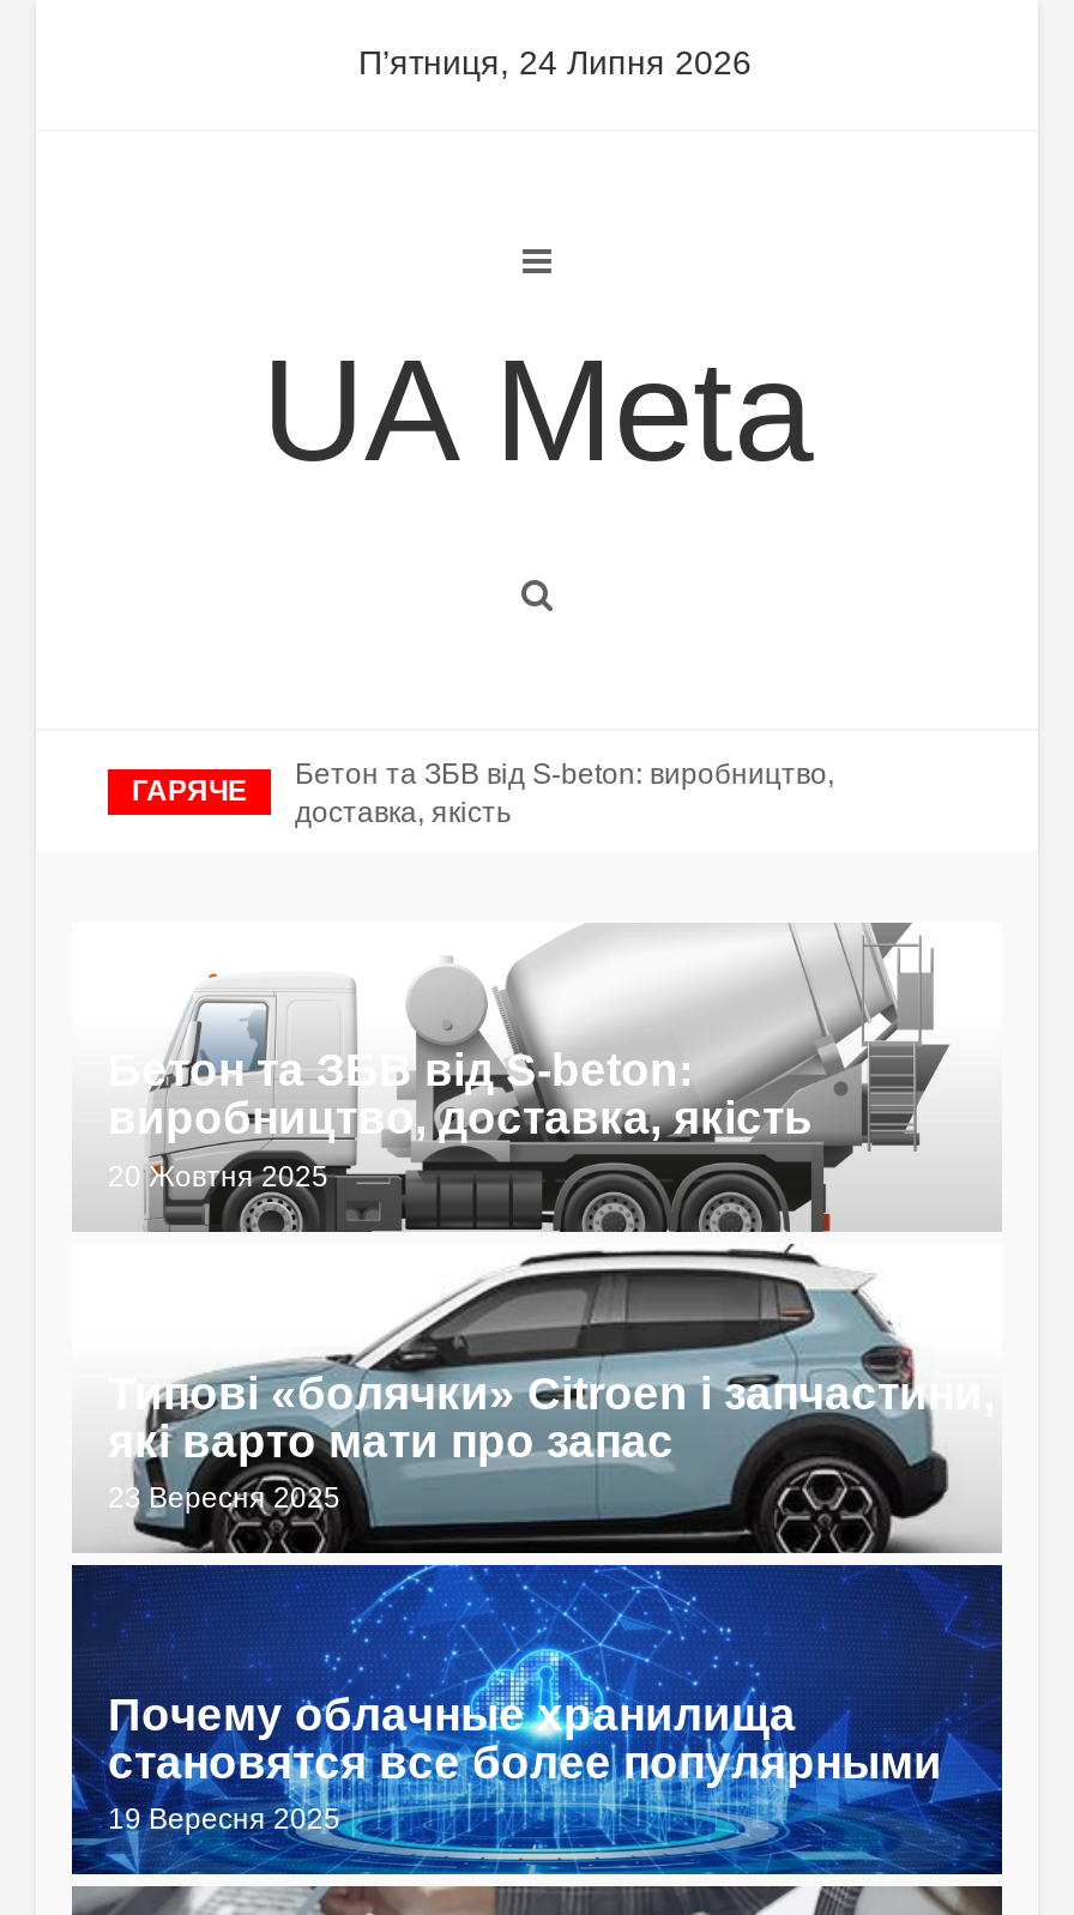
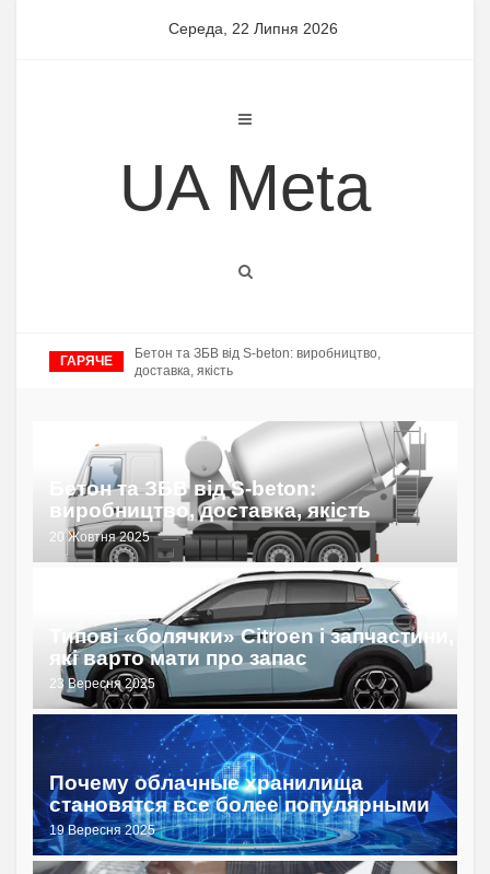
- П’ятниця, 24 Липня 2026
+ Середа, 22 Липня 2026
